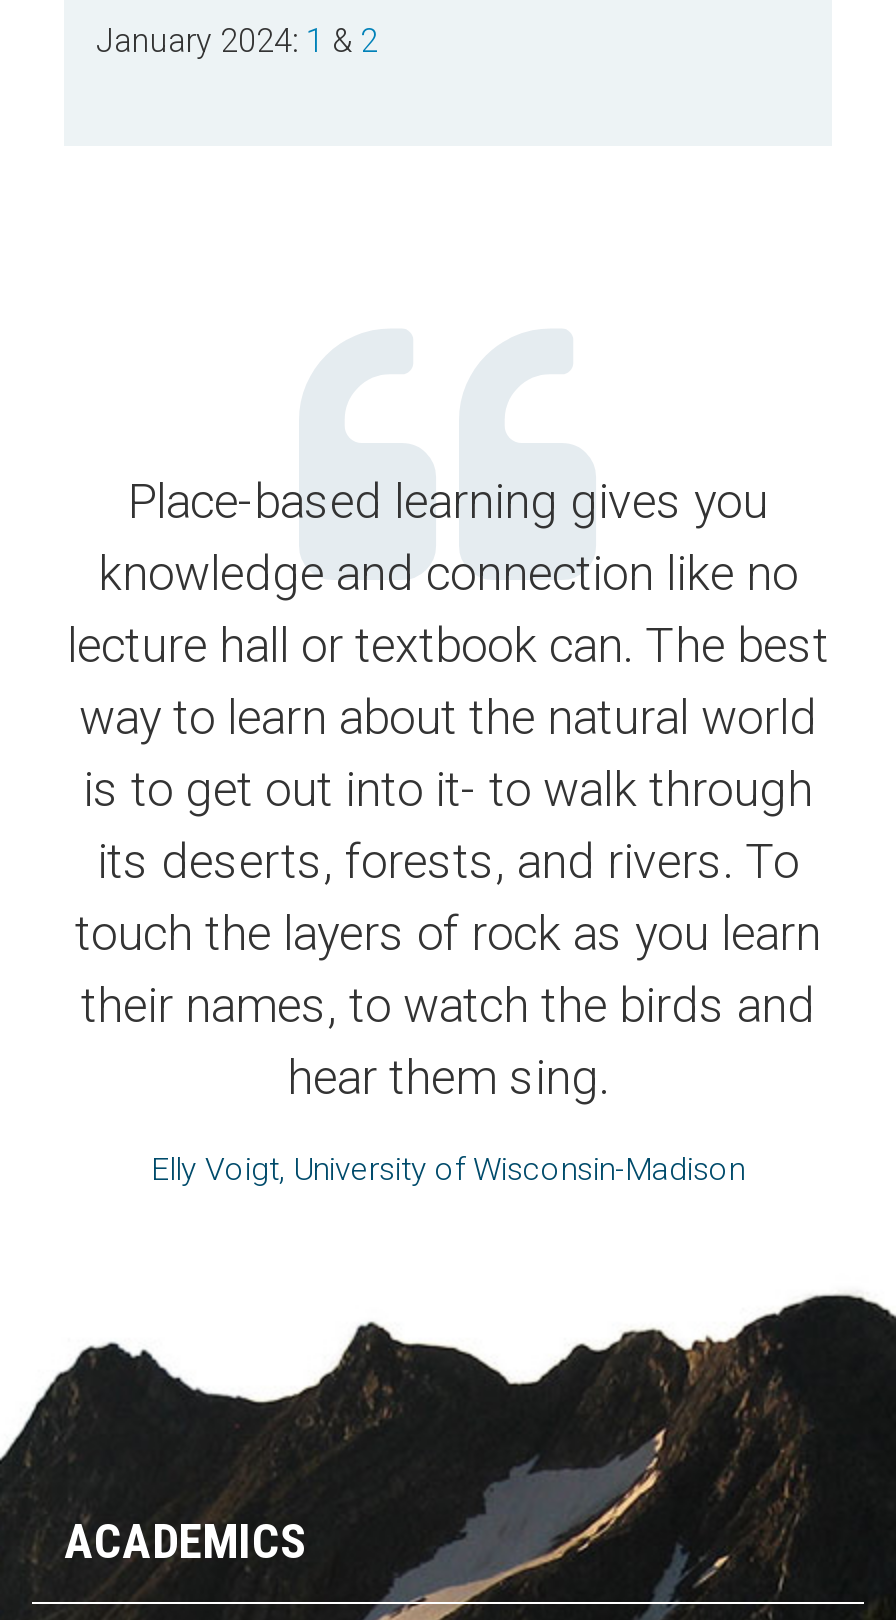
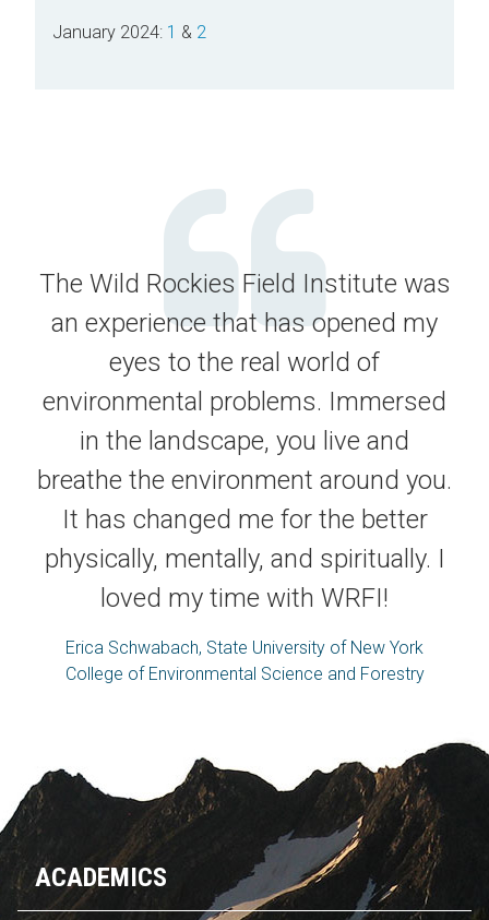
- Place-based learning gives you
- knowledge and connection like no
- lecture hall or textbook can. The best
- way to learn about the natural world
- is to get out into it- to walk through
- its deserts, forests, and rivers. To
- touch the layers of rock as you learn
- their names, to watch the birds and
- hear them sing.
+ The Wild Rockies Field Institute was
+ an experience that has opened my
+ eyes to the real world of
+ environmental problems. Immersed
+ in the landscape, you live and
+ breathe the environment around you.
+ It has changed me for the better
+ physically, mentally, and spiritually. I
+ loved my time with WRFI!

- Elly Voigt, University of Wisconsin-Madison
+ Erica Schwabach, State University of New York
+ College of Environmental Science and Forestry
